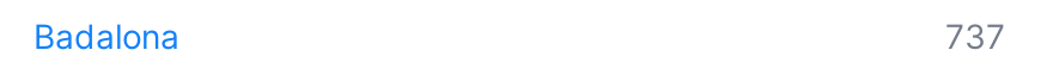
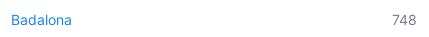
- 737
+ 748
